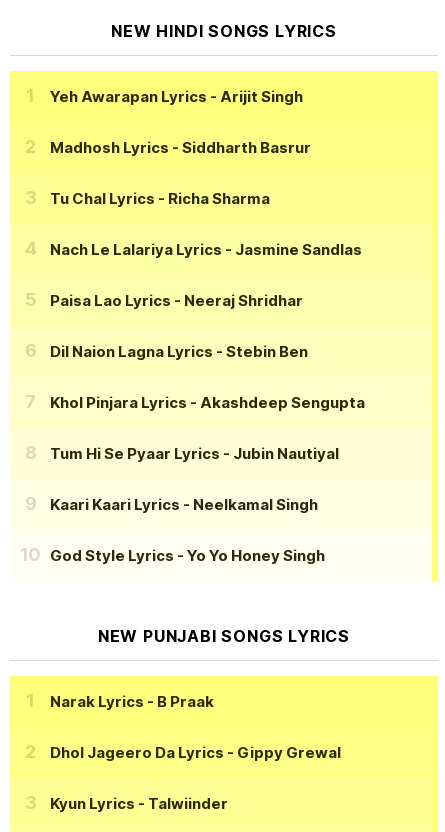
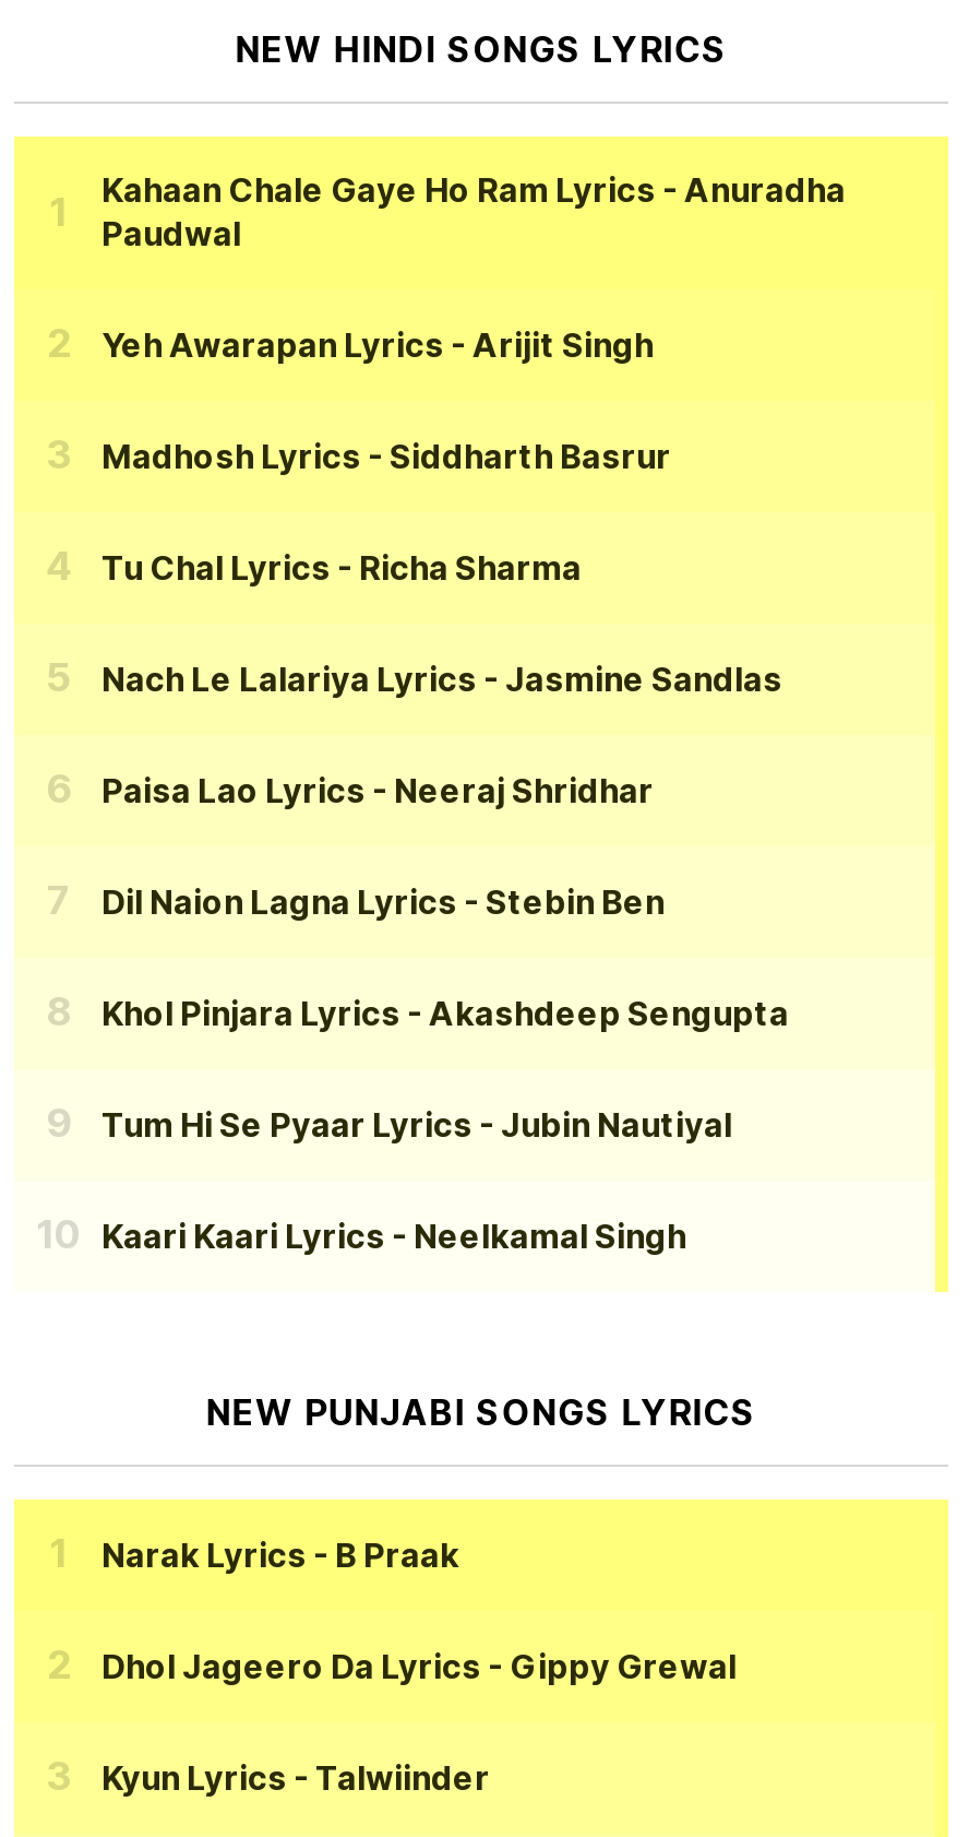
+ Kahaan Chale Gaye Ho Ram Lyrics - Anuradha
+ Paudwal

moved down: Yeh Awarapan Lyrics - Arijit Singh | Madhosh Lyrics - Siddharth Basrur | Tu Chal Lyrics - Richa Sharma | ... | Tum Hi Se Pyaar Lyrics - Jubin Nautiyal | Kaari Kaari Lyrics - Neelkamal Singh

- God Style Lyrics - Yo Yo Honey Singh
